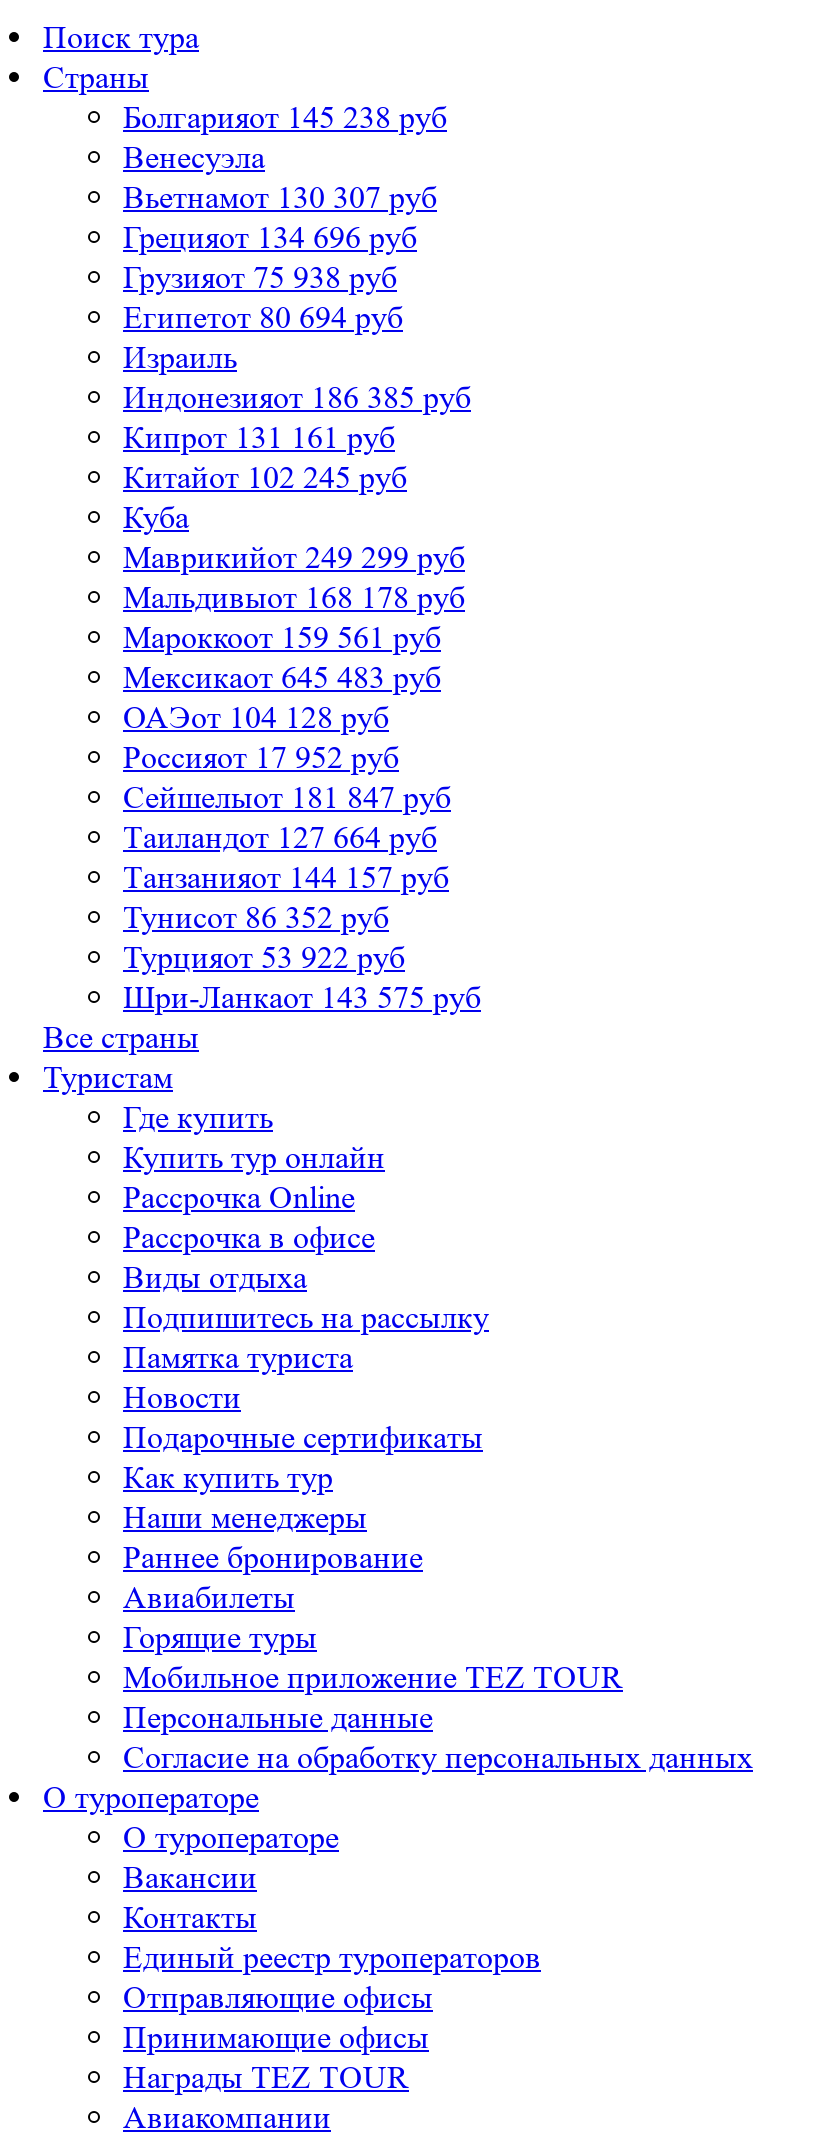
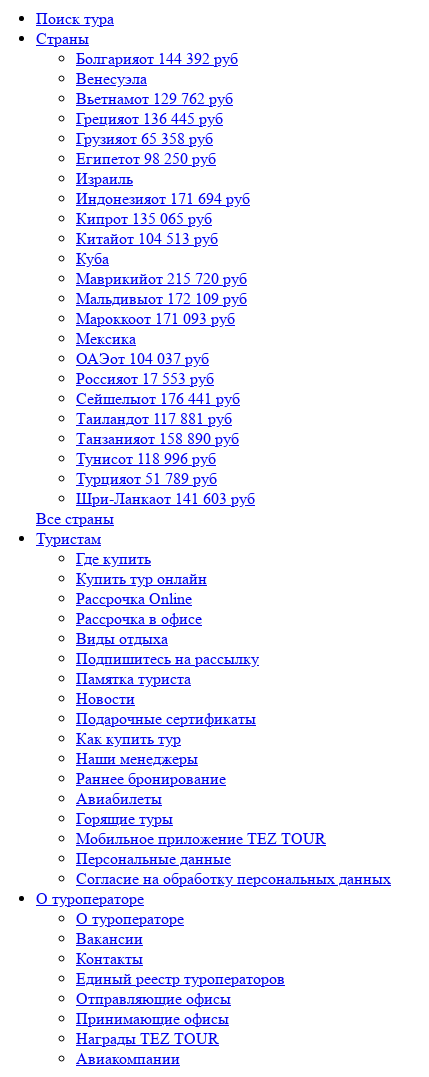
- Болгарияот 145 238 руб
+ Болгарияот 144 392 руб

- Вьетнамот 130 307 руб
+ Вьетнамот 129 762 руб

- Грецияот 134 696 руб
+ Грецияот 136 445 руб

- Грузияот 75 938 руб
+ Грузияот 65 358 руб

- Египетот 80 694 руб
+ Египетот 98 250 руб

- Индонезияот 186 385 руб
+ Индонезияот 171 694 руб

- Кипрот 131 161 руб
+ Кипрот 135 065 руб

- Китайот 102 245 руб
+ Китайот 104 513 руб

- Маврикийот 249 299 руб
- Мальдивыот 168 178 руб
- Мароккоот 159 561 руб
- Мексикаот 645 483 руб
- ОАЭот 104 128 руб
- Россияот 17 952 руб
- Сейшелыот 181 847 руб
- Таиландот 127 664 руб
- Танзанияот 144 157 руб
- Тунисот 86 352 руб
- Турцияот 53 922 руб
- Шри-Ланкаот 143 575 руб
+ Маврикийот 215 720 руб
+ Мальдивыот 172 109 руб
+ Мароккоот 171 093 руб
+ Мексика
+ ОАЭот 104 037 руб
+ Россияот 17 553 руб
+ Сейшелыот 176 441 руб
+ Таиландот 117 881 руб
+ Танзанияот 158 890 руб
+ Тунисот 118 996 руб
+ Турцияот 51 789 руб
+ Шри-Ланкаот 141 603 руб
